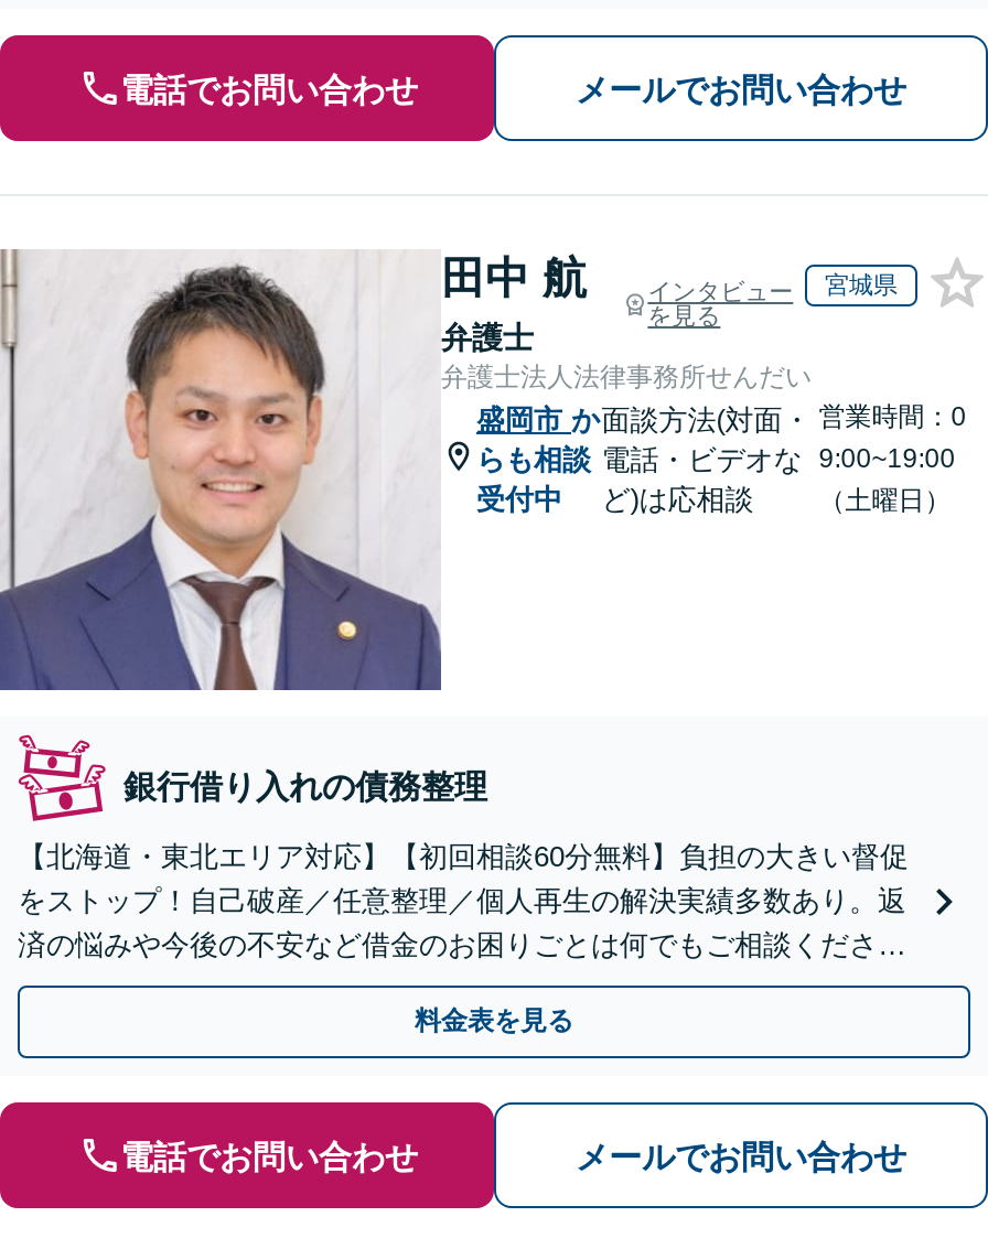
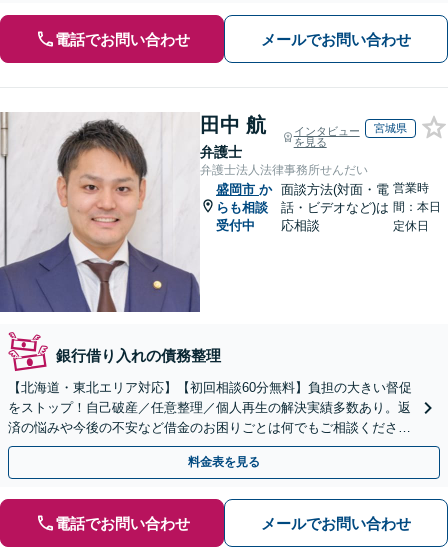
- 営業時間：0
- 9:00~19:00
- （土曜日）
+ 営業時
+ 間：本日
+ 定休日
